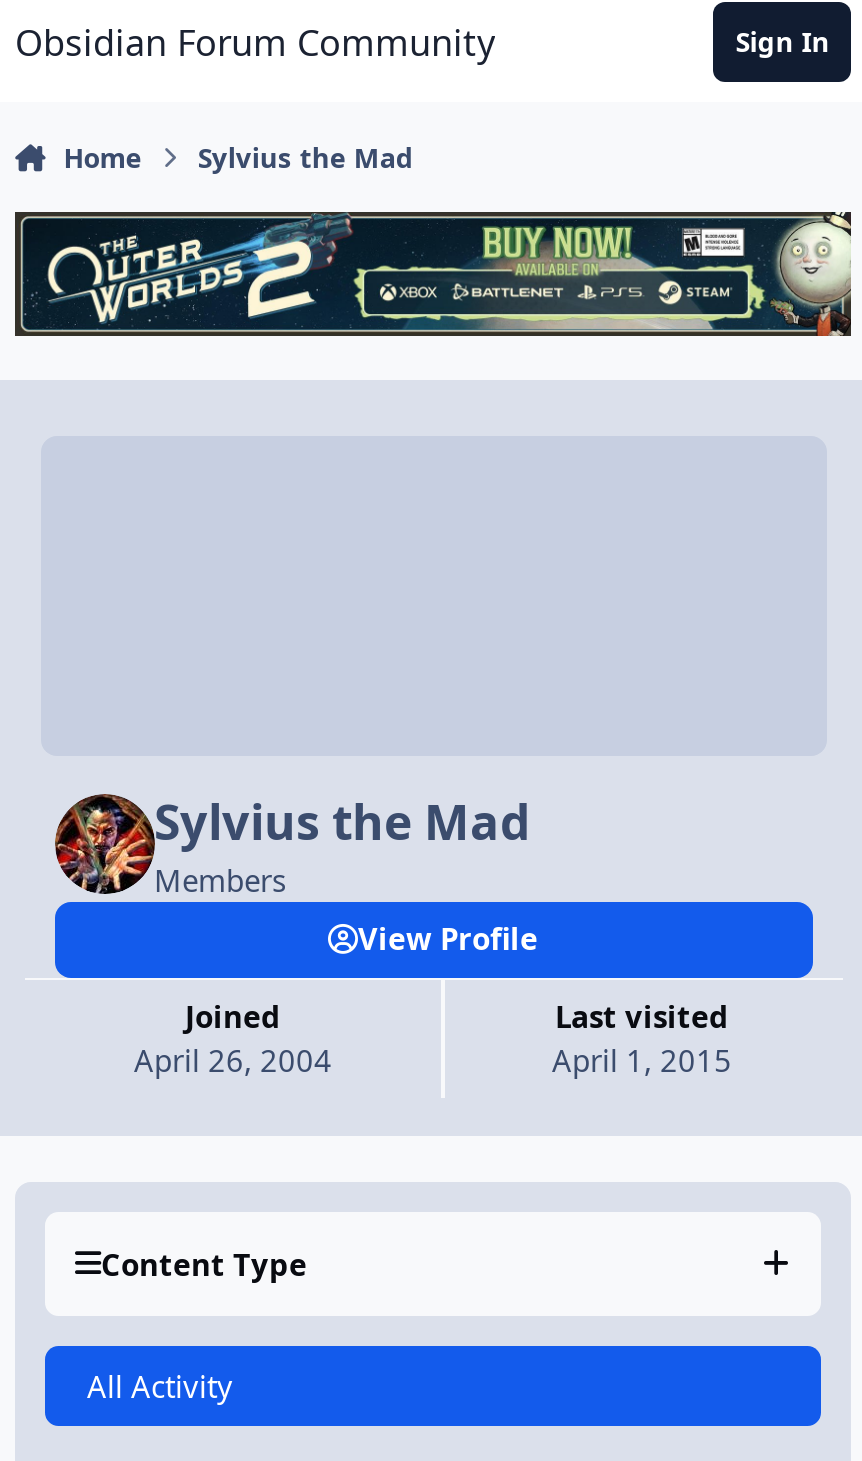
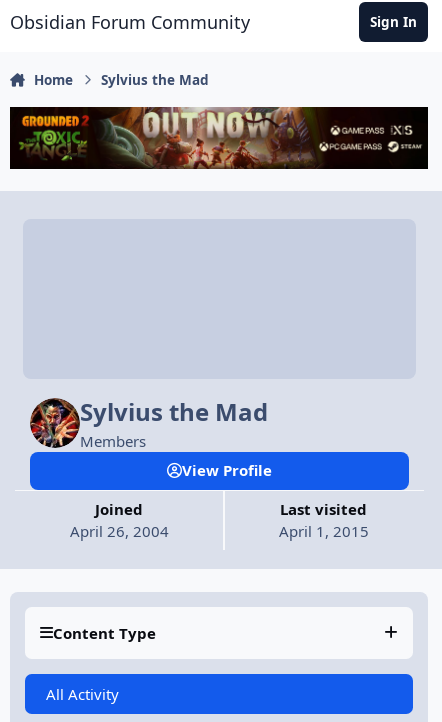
- [image]
+ [image]
